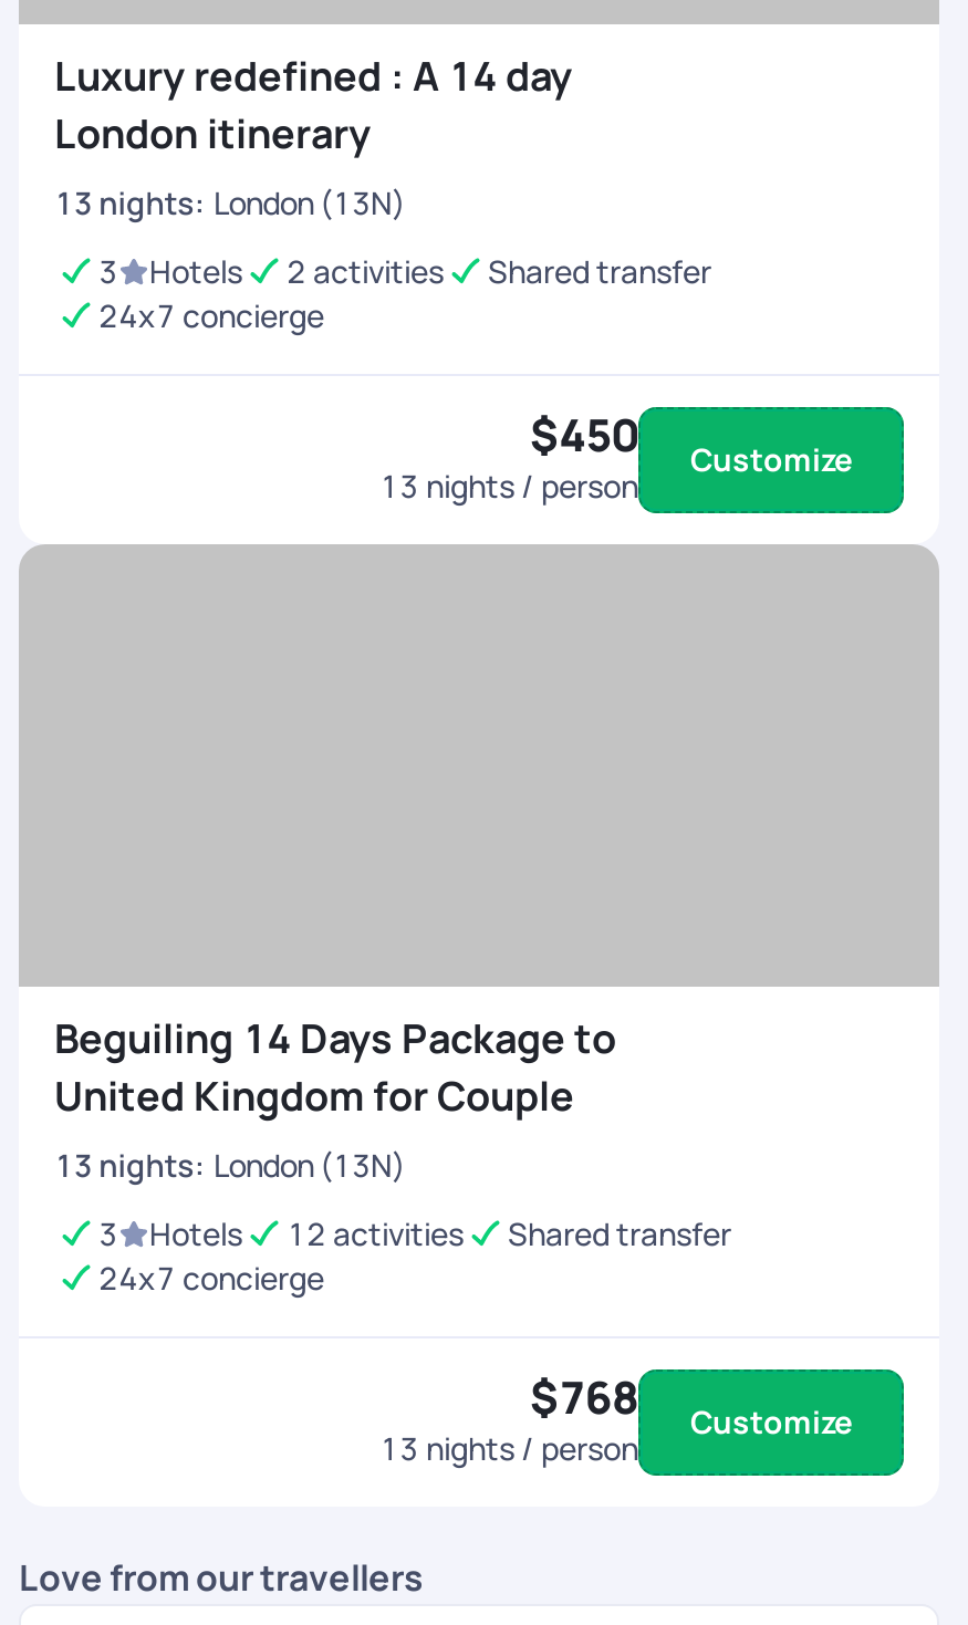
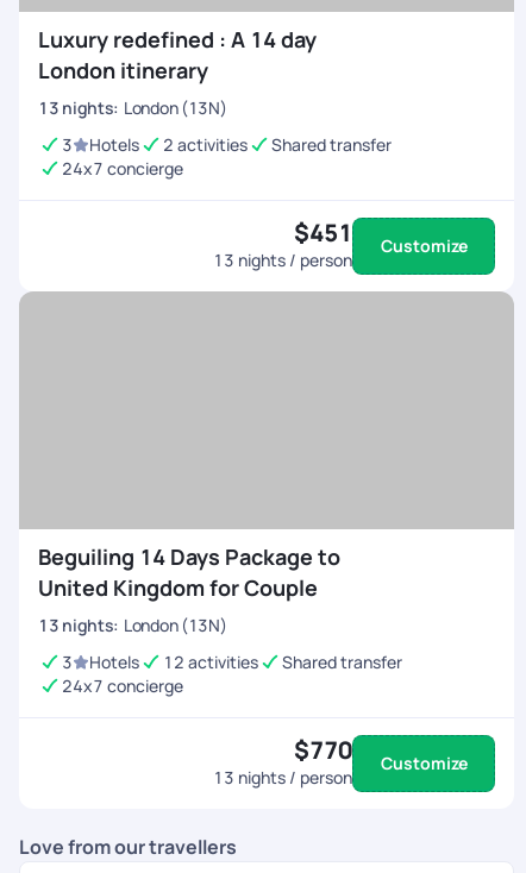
- $450 Customize
+ $451 Customize

- $768 Customize
+ $770 Customize
